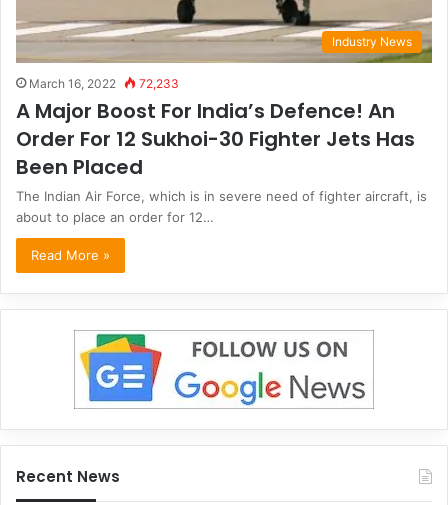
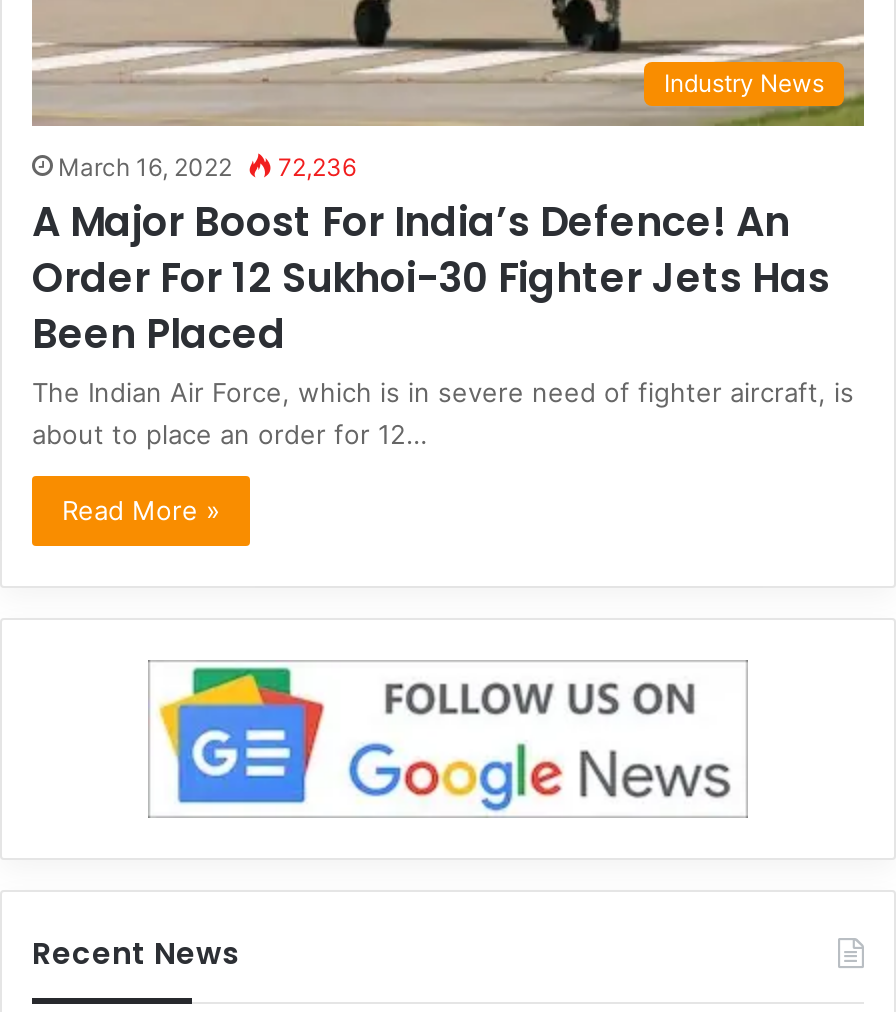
- March 16, 2022 72,233
+ March 16, 2022 72,236
